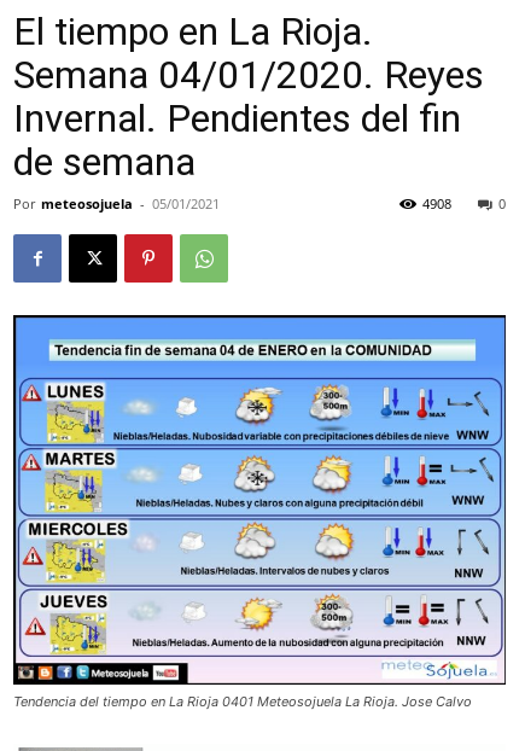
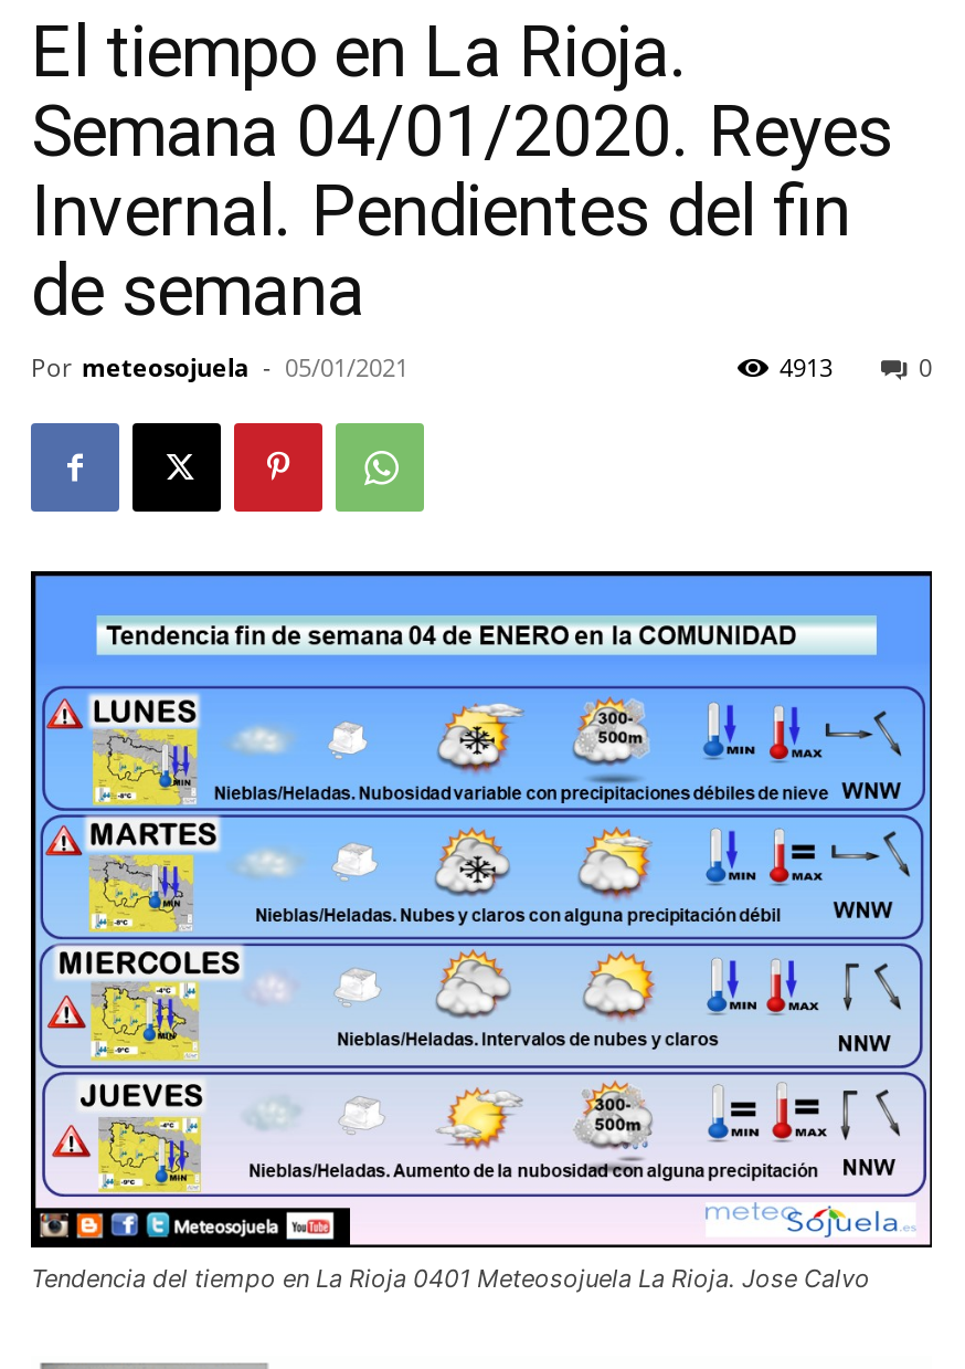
- 4908
+ 4913
